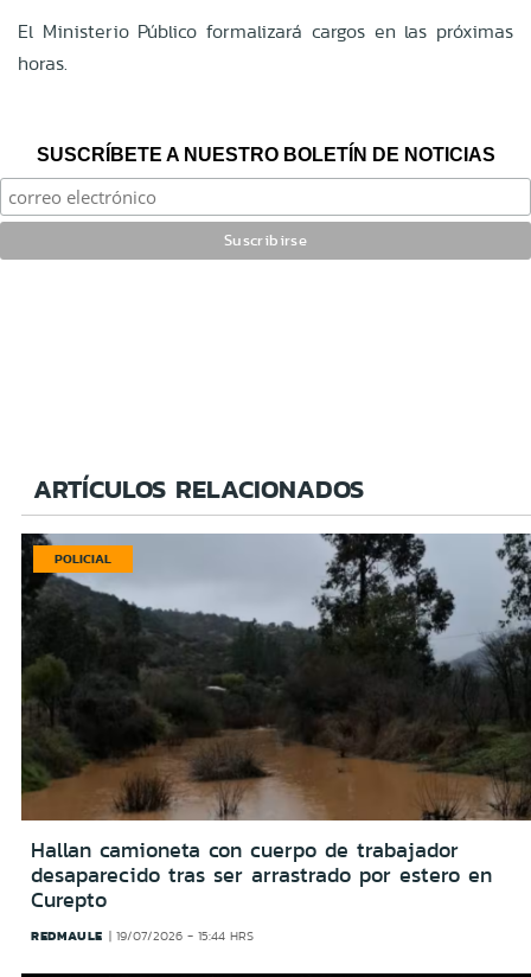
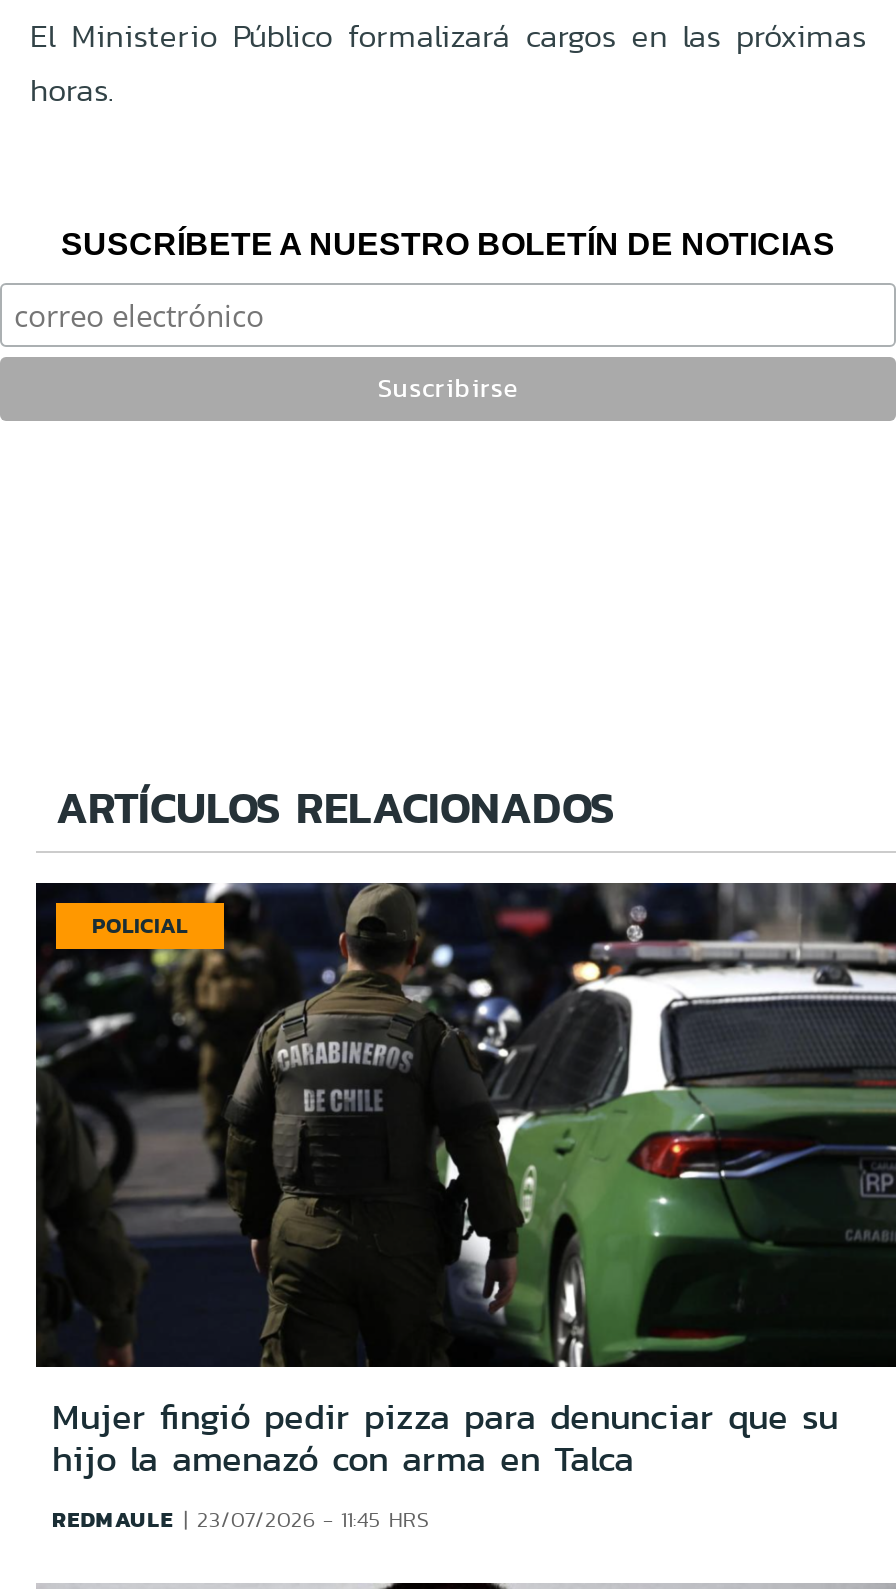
- [image]
- Hallan camioneta con cuerpo de trabajador
- desaparecido tras ser arrastrado por estero en
- Curepto
+ [image]
+ Mujer fingió pedir pizza para denunciar que su
+ hijo la amenazó con arma en Talca

- REDMAULE 19/07/2026 - 15:44 HRS
+ REDMAULE 23/07/2026 - 11:45 HRS
